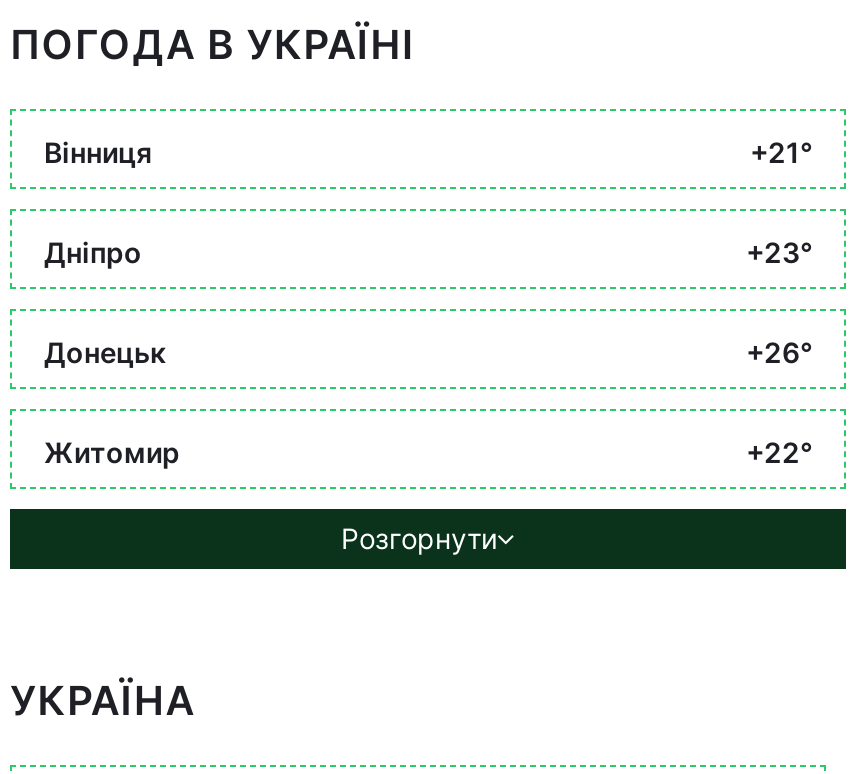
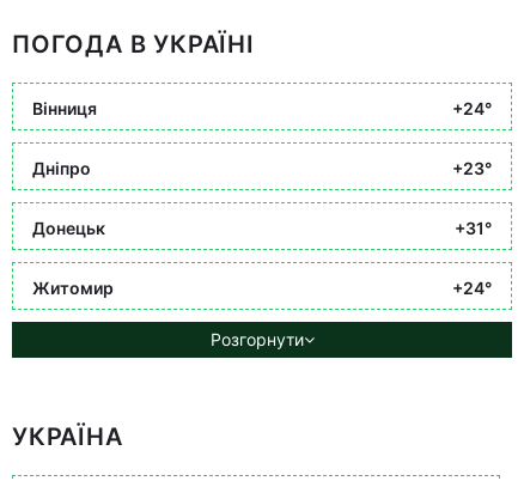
- +21°
+ +24°

- +26°
+ +31°

- +22°
+ +24°
